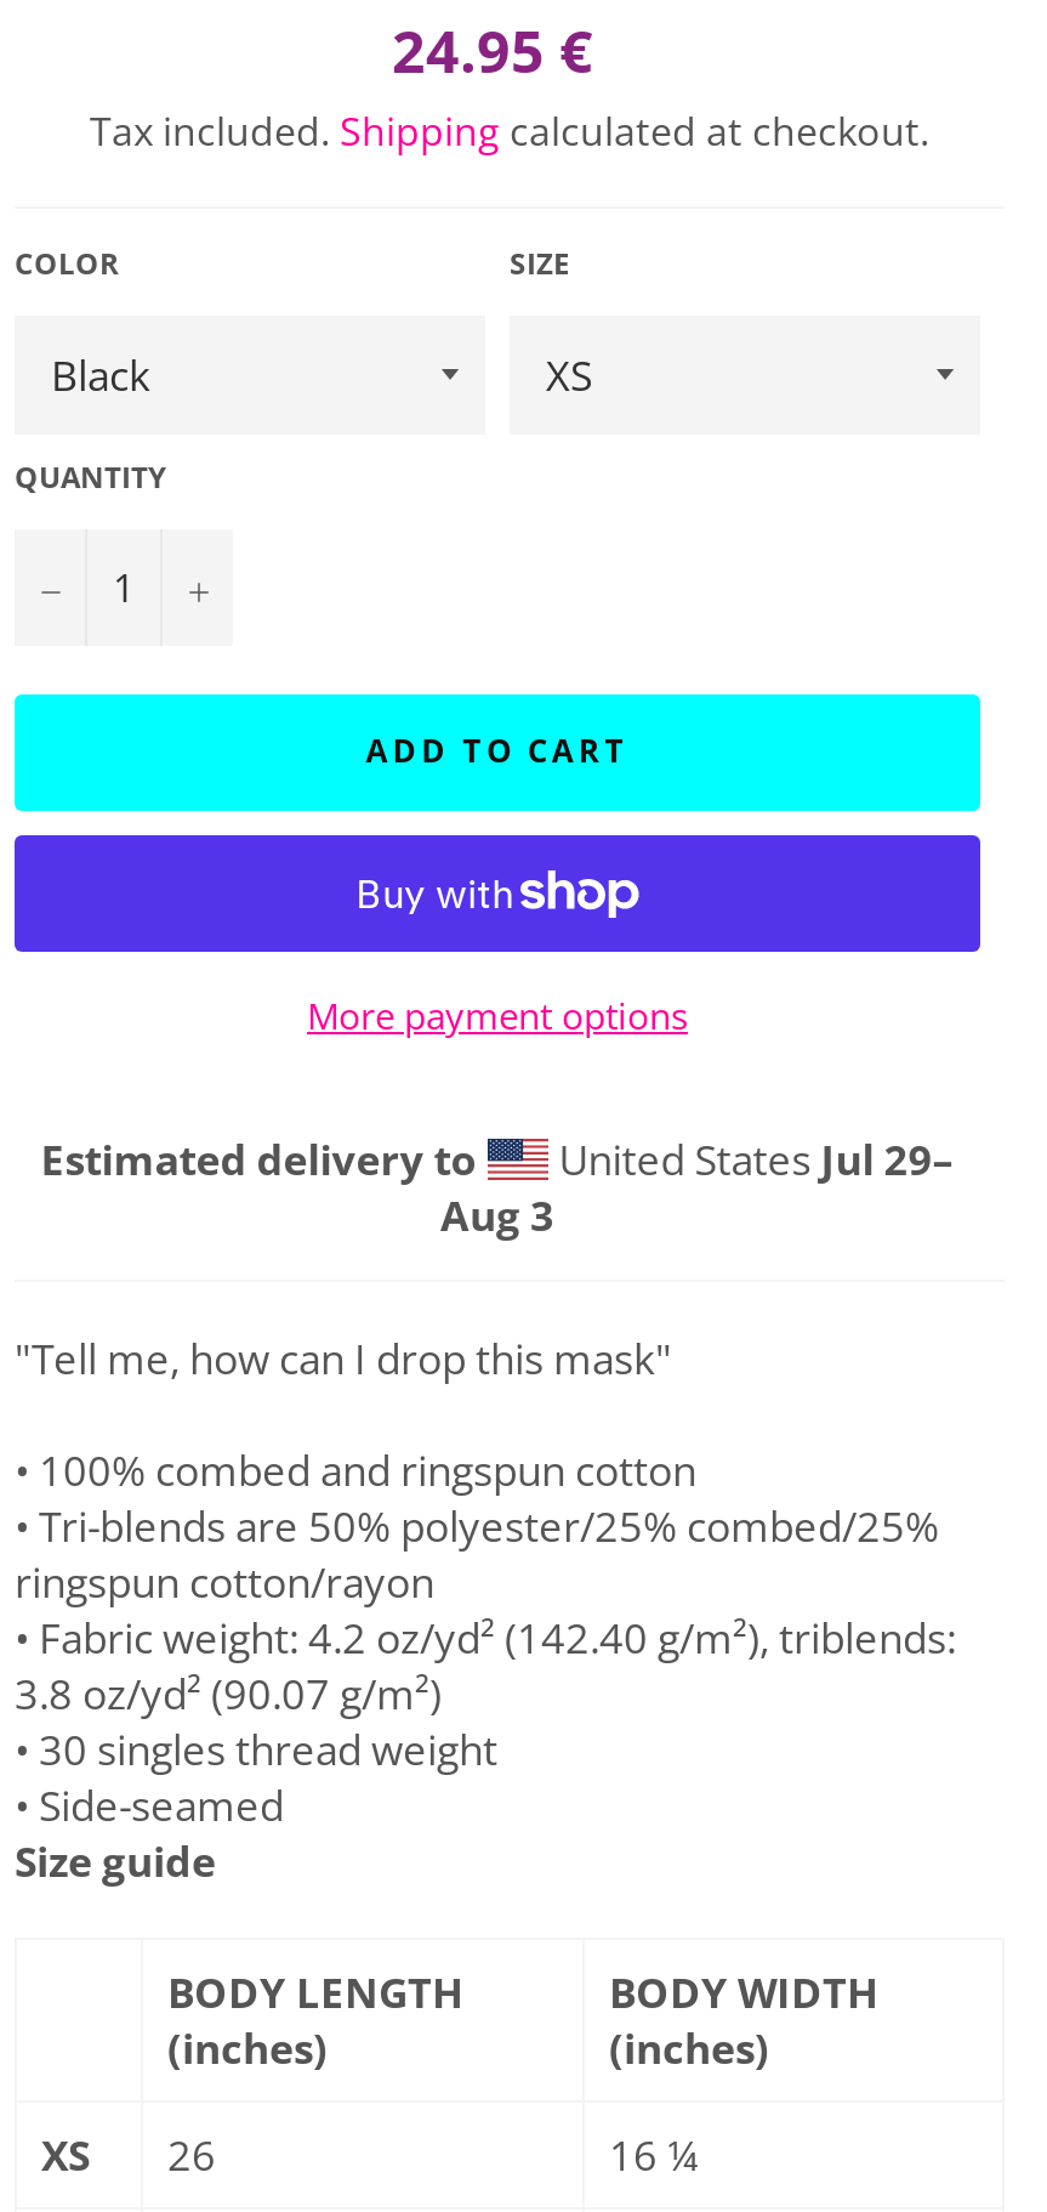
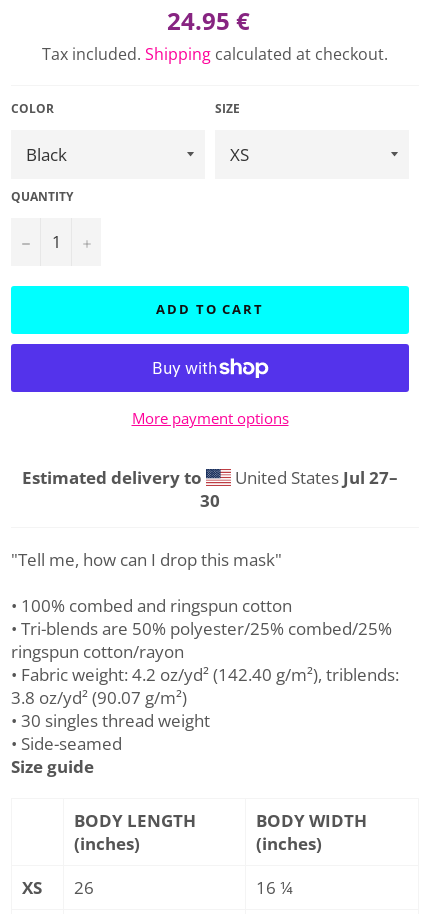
- United States Jul 29–
- Aug 3
+ United States Jul 27–
+ 30
